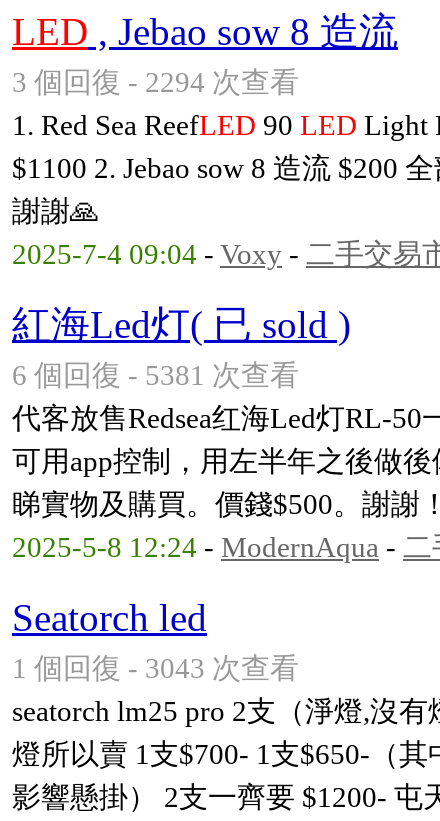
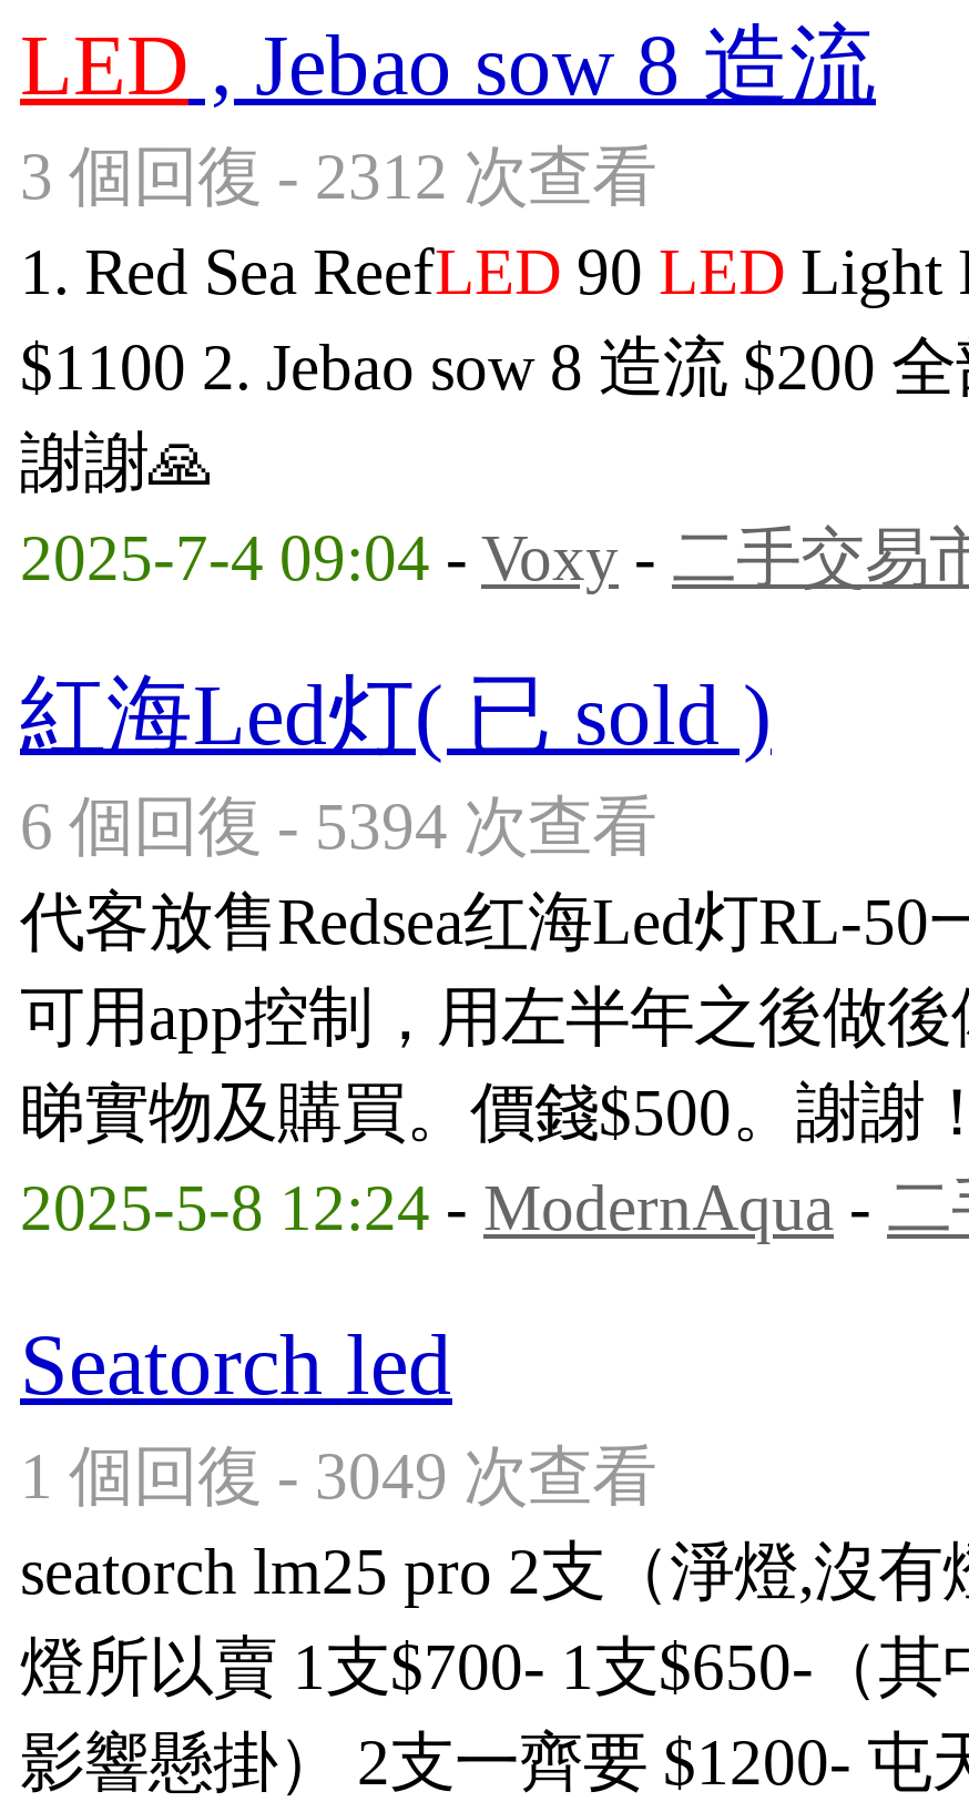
- 3 個回復 - 2294 次查看
+ 3 個回復 - 2312 次查看

- 6 個回復 - 5381 次查看
+ 6 個回復 - 5394 次查看

- 1 個回復 - 3043 次查看
+ 1 個回復 - 3049 次查看
